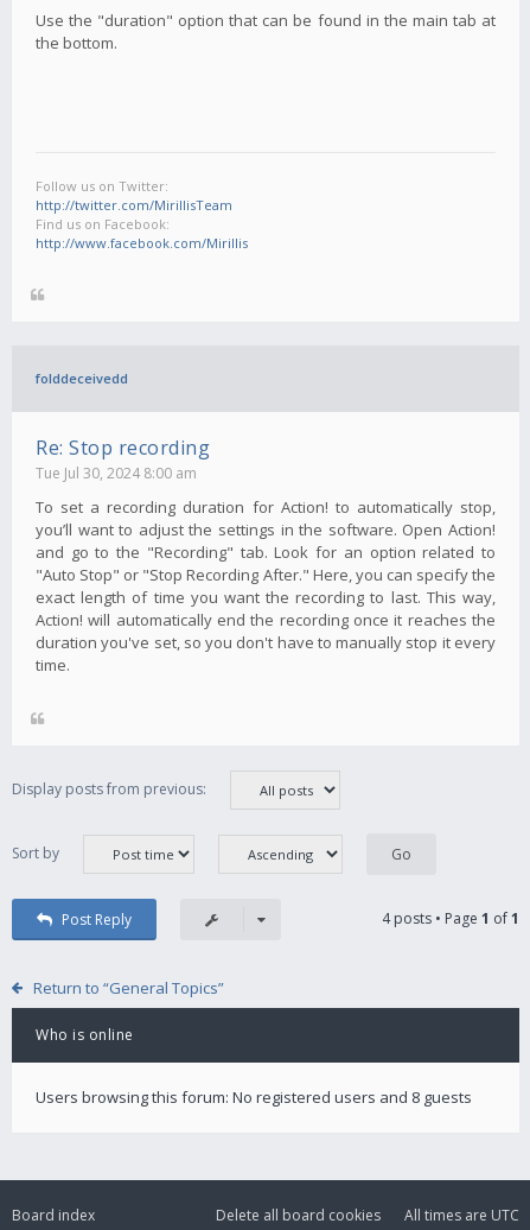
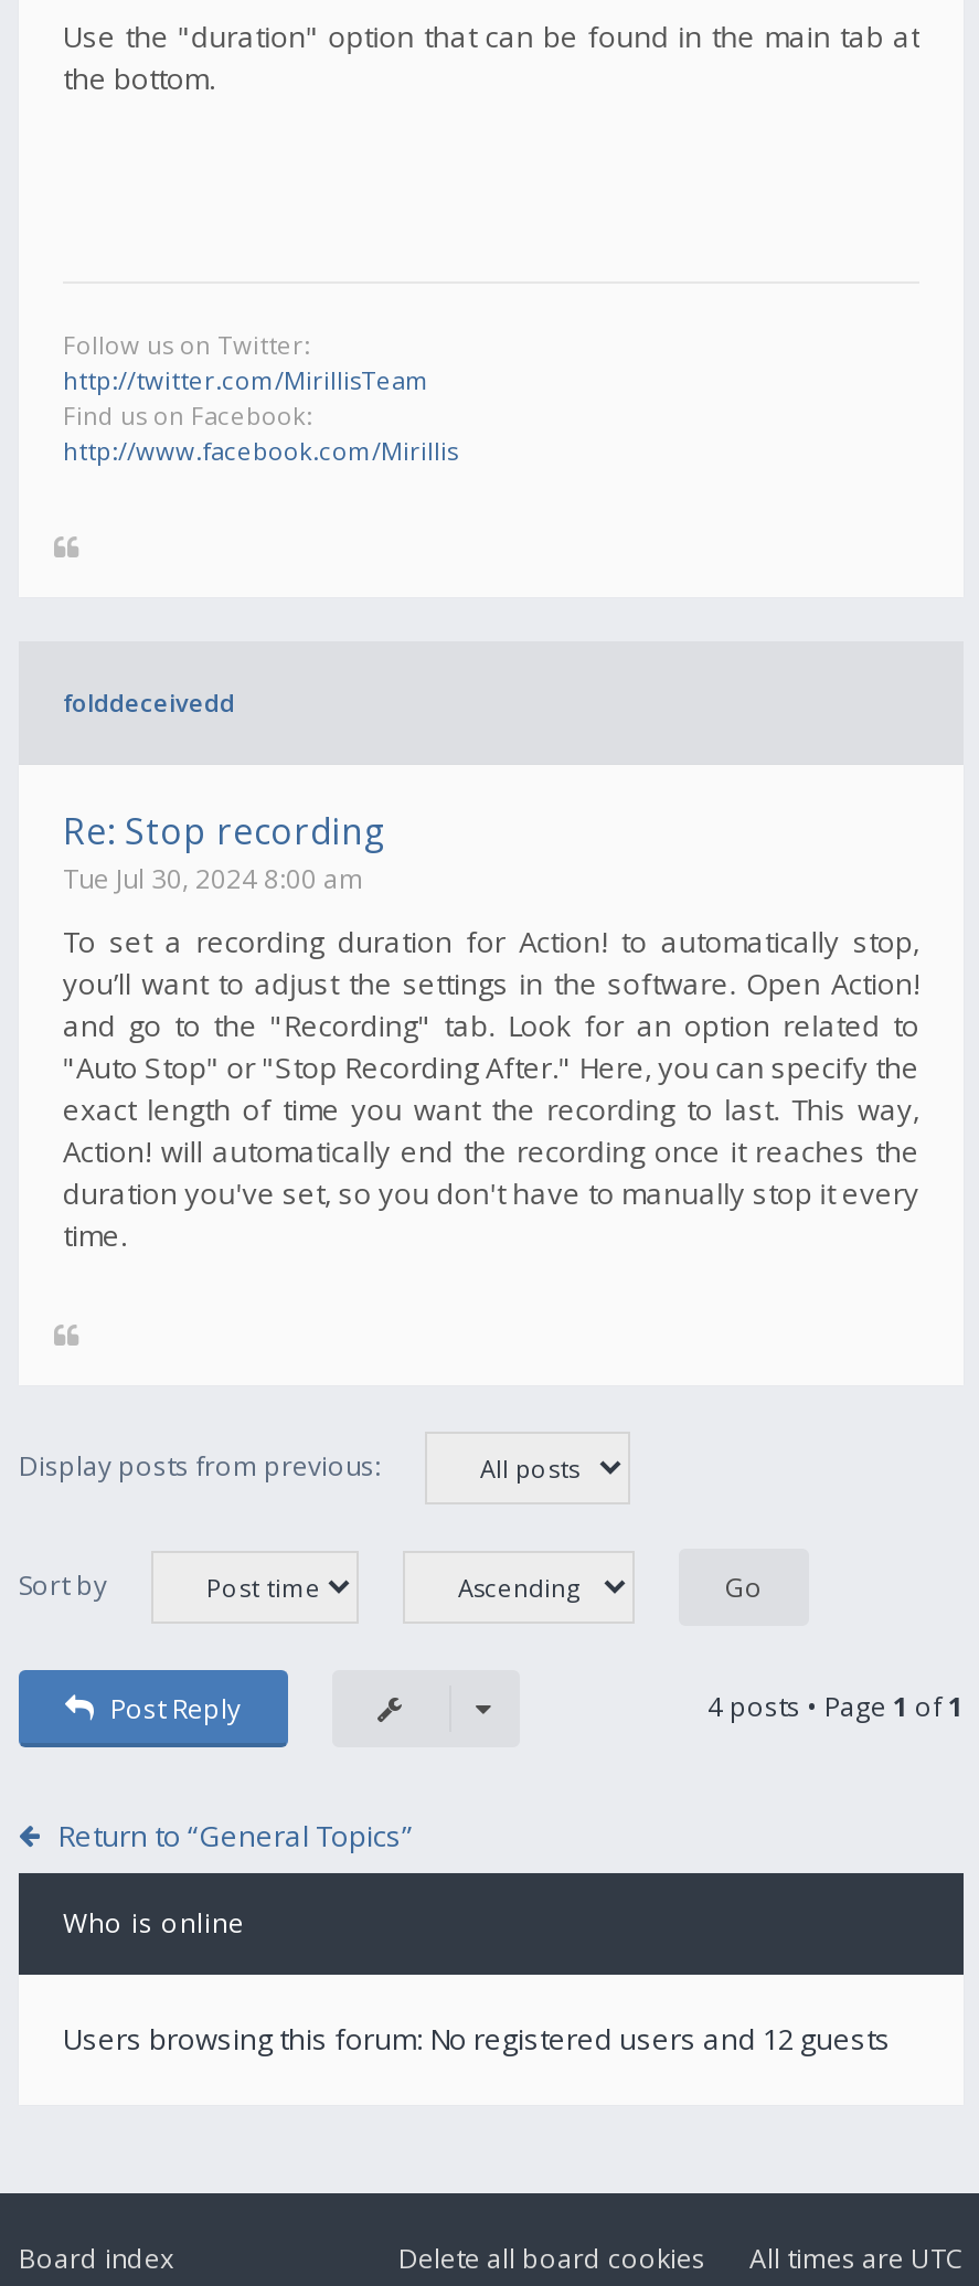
- Users browsing this forum: No registered users and 8 guests
+ Users browsing this forum: No registered users and 12 guests
